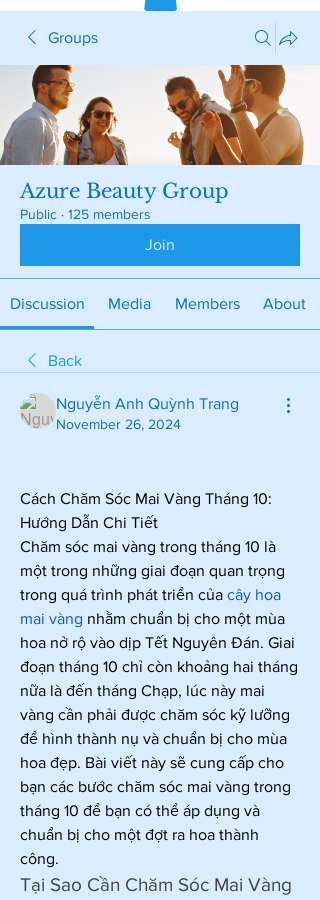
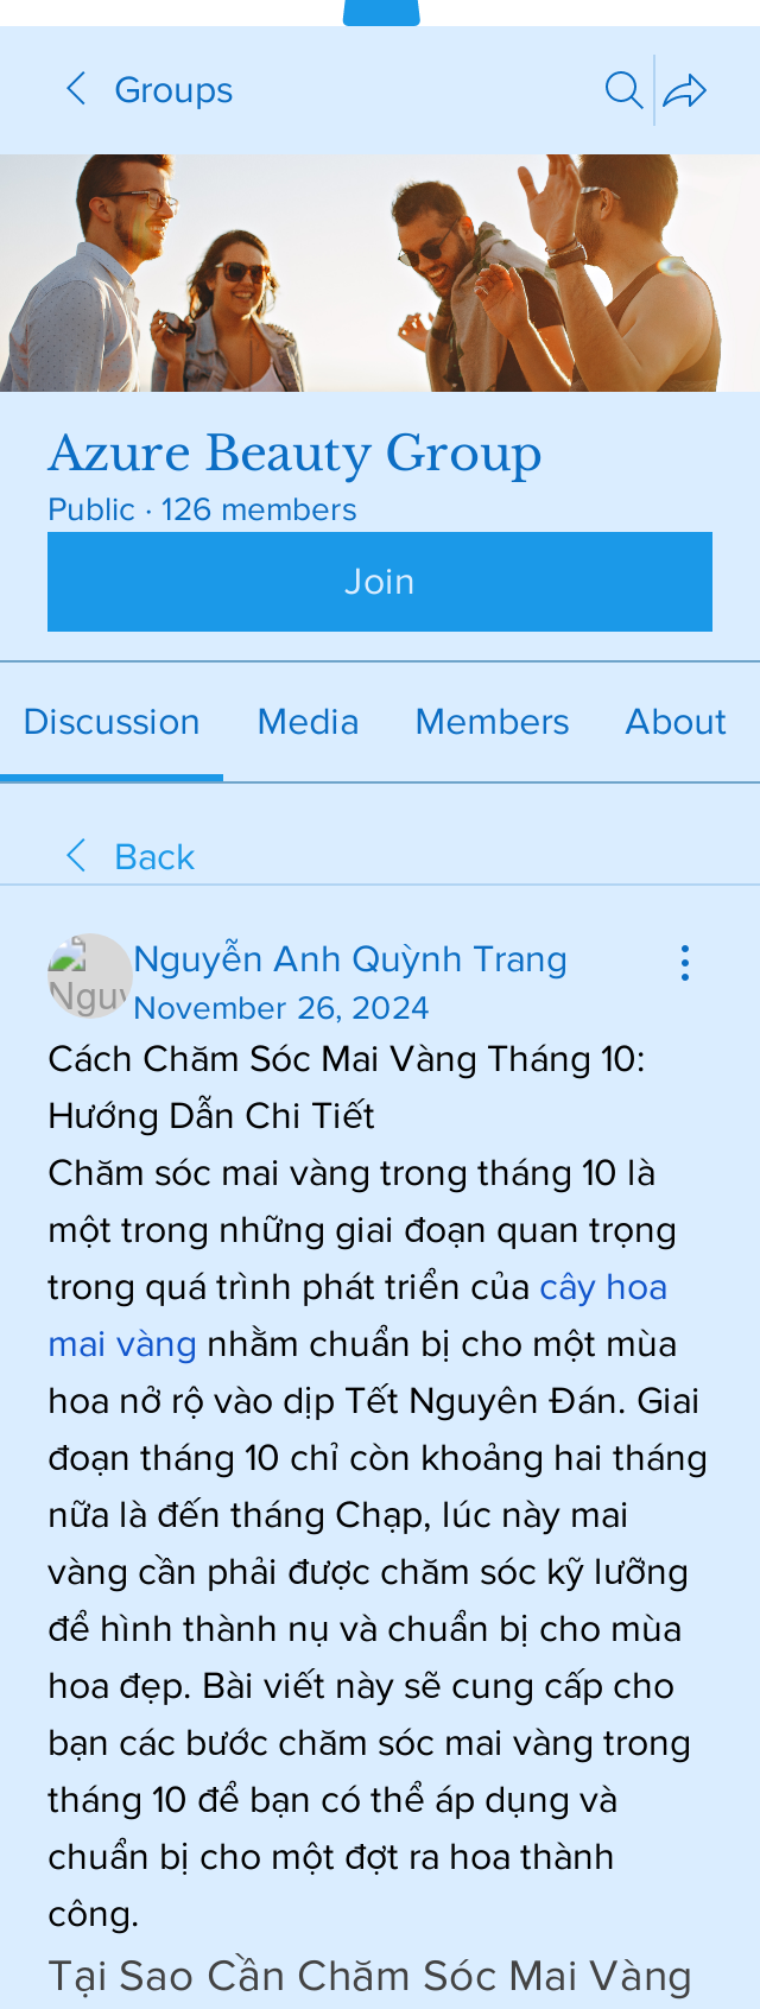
- Public · 125 members
+ Public · 126 members
